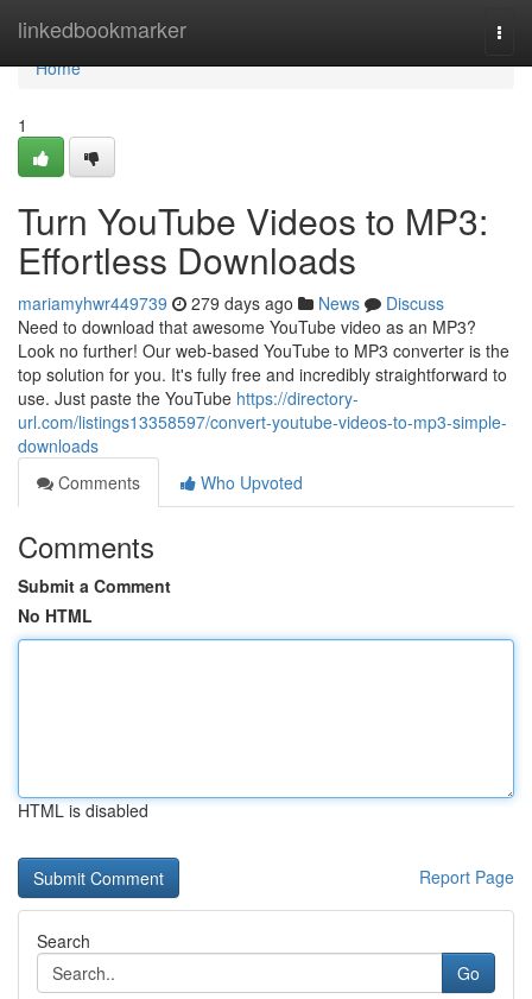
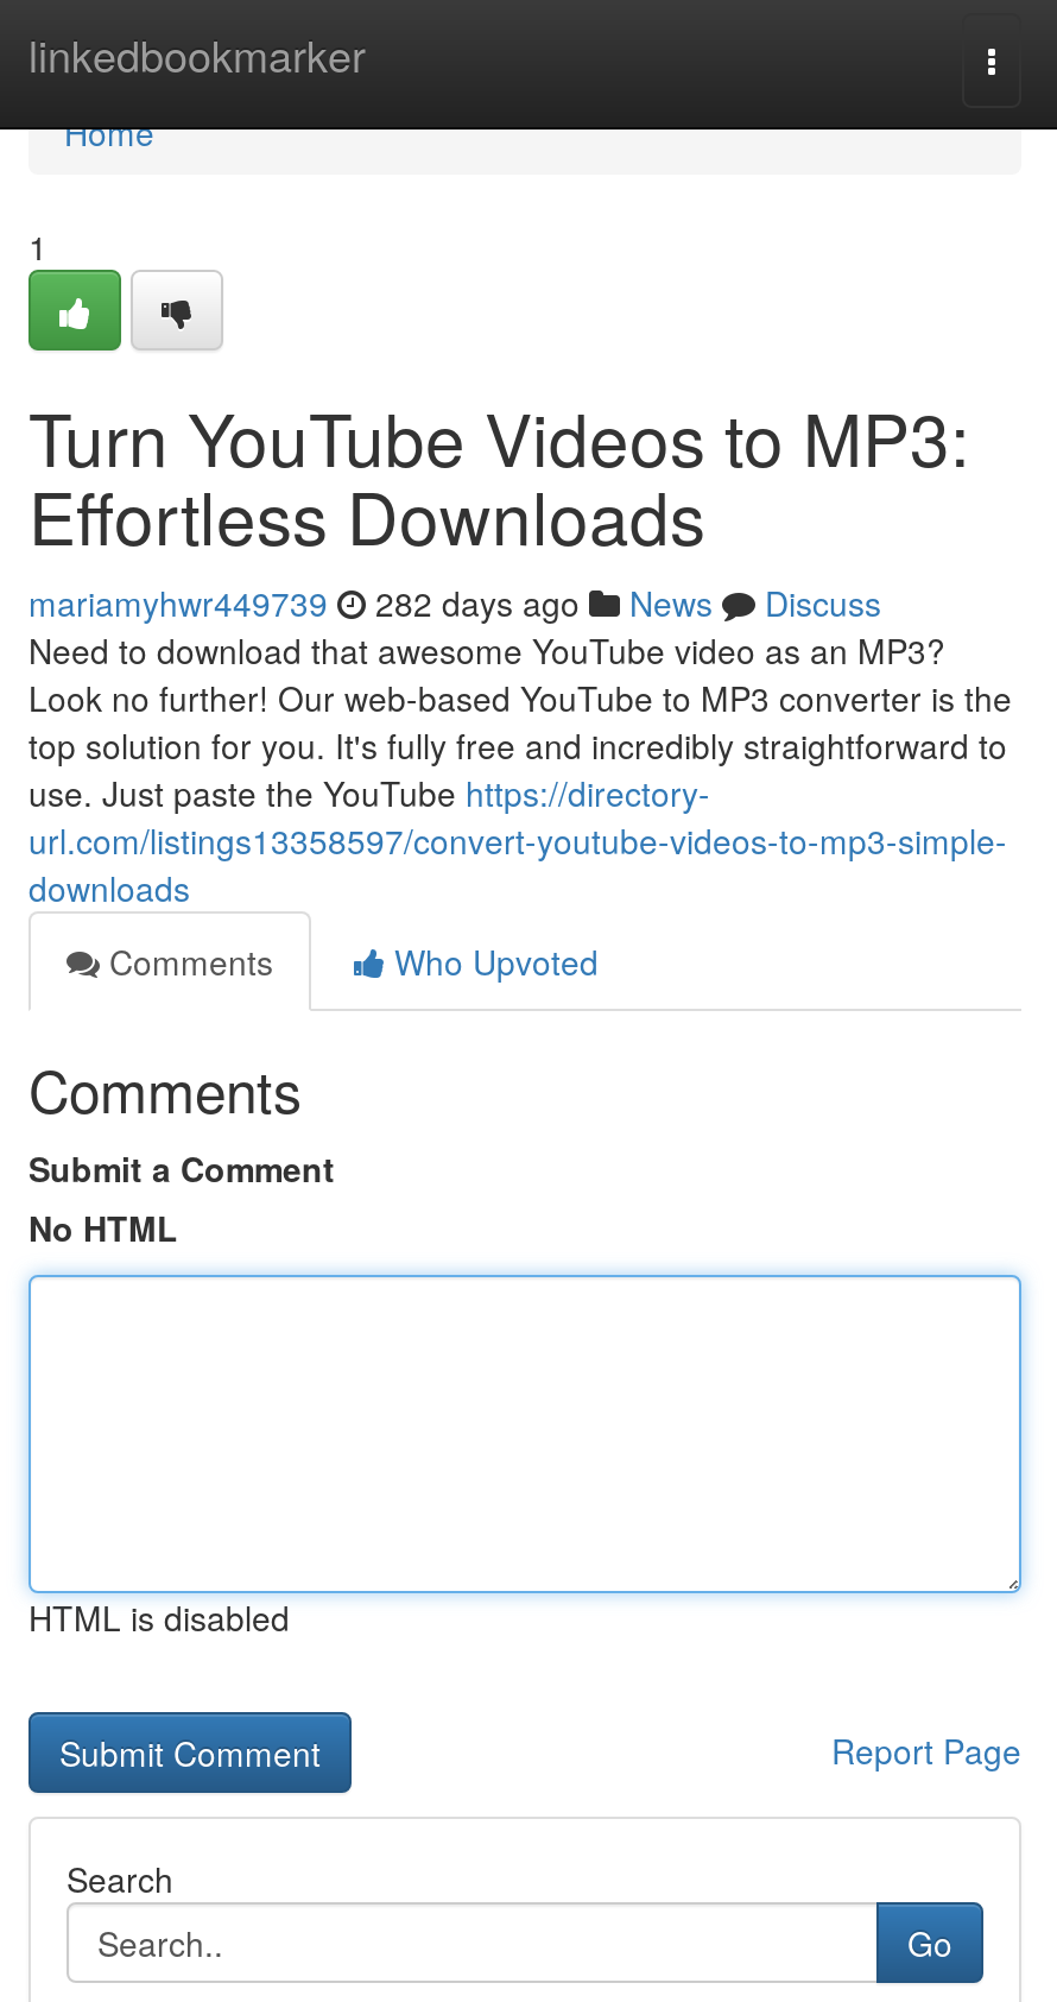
- mariamyhwr449739 279 days ago News Discuss
+ mariamyhwr449739 282 days ago News Discuss
